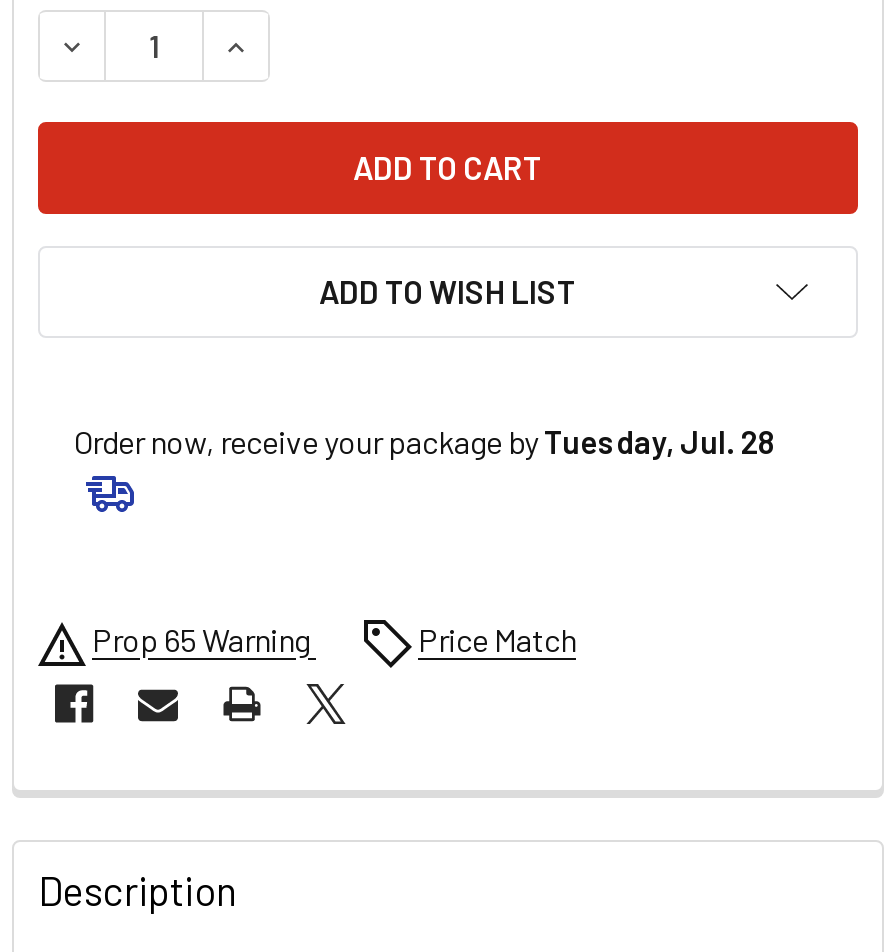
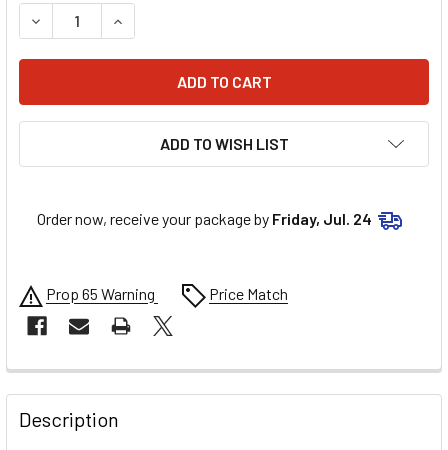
- Order now, receive your package by Tuesday, Jul. 28
+ Order now, receive your package by Friday, Jul. 24
